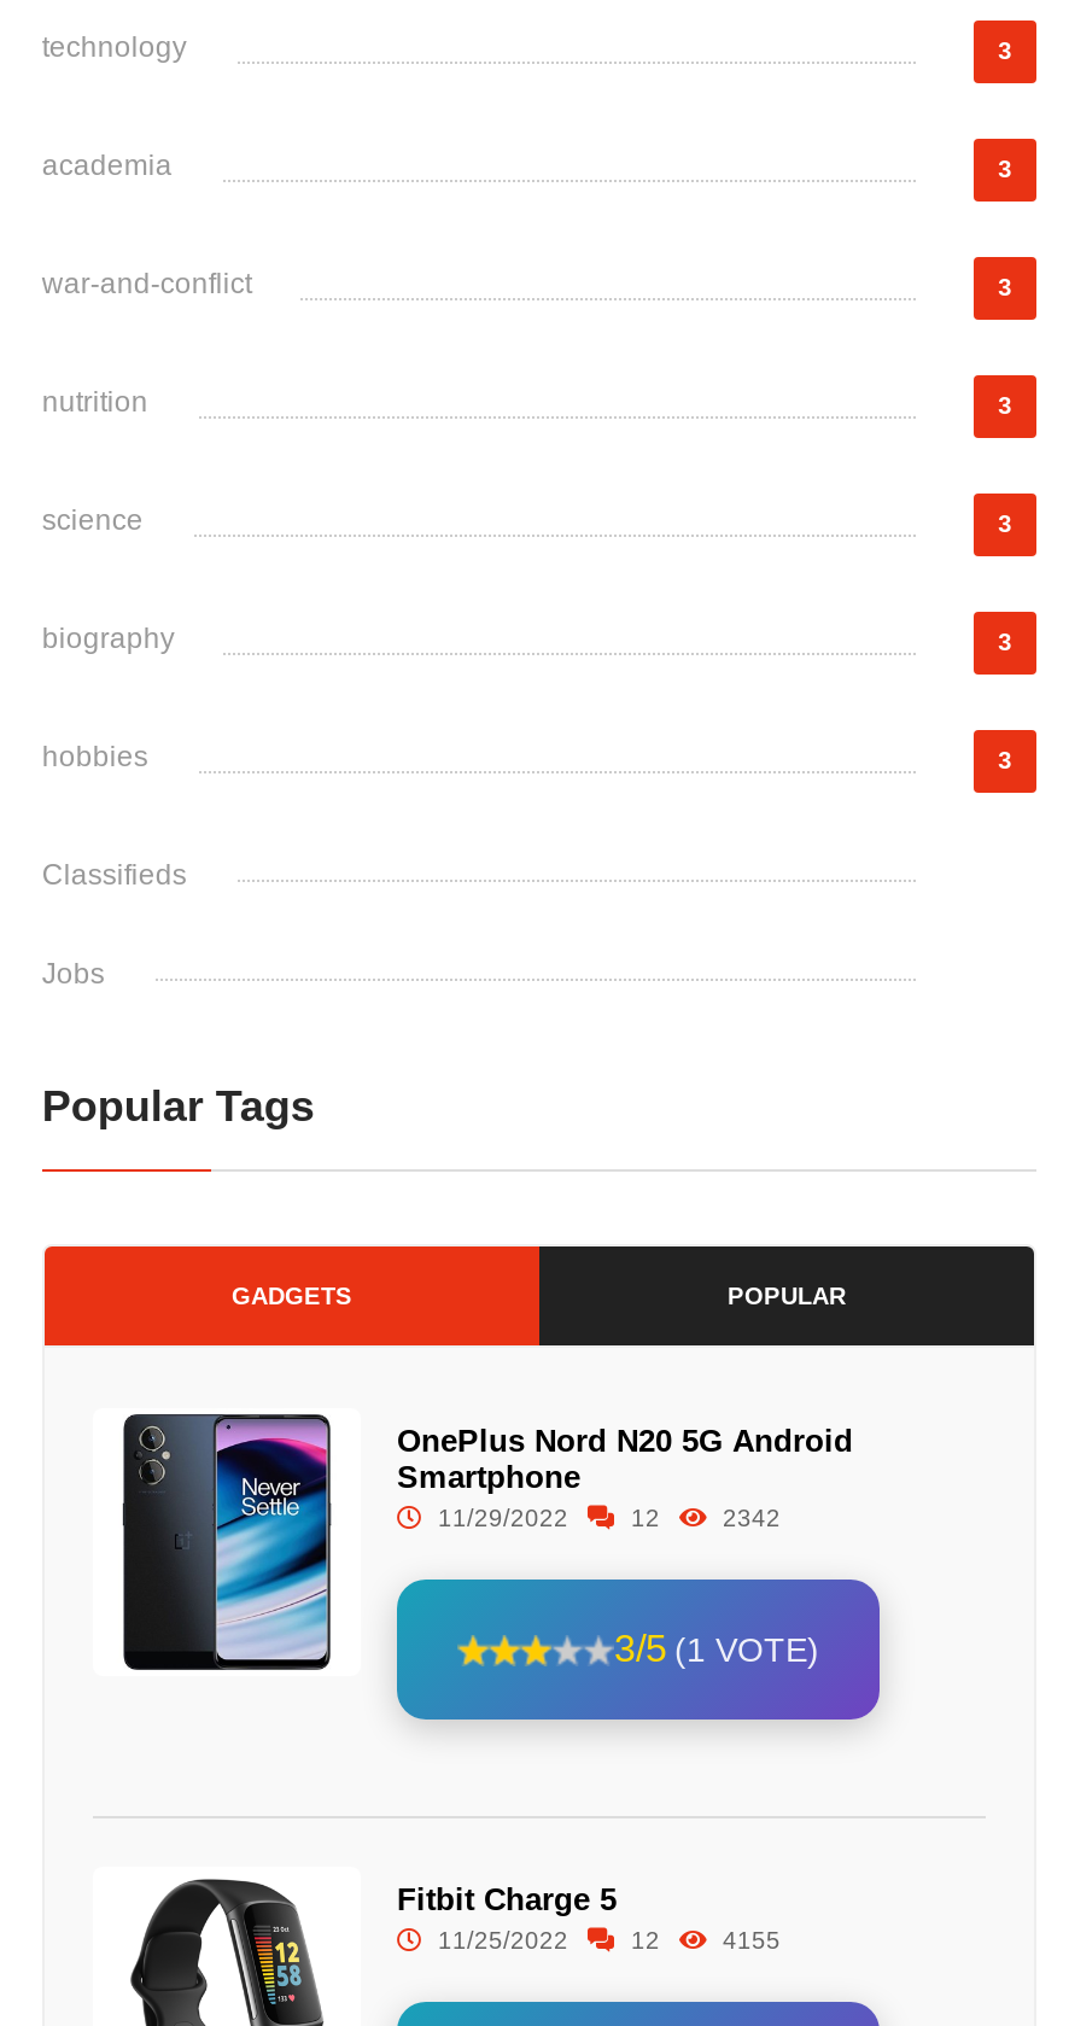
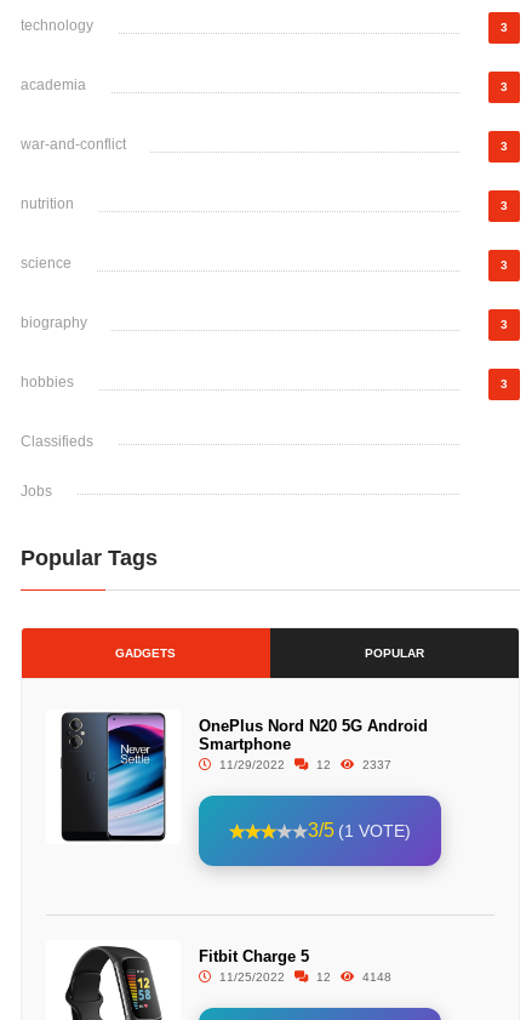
- 2342
+ 2337

- 4155
+ 4148
